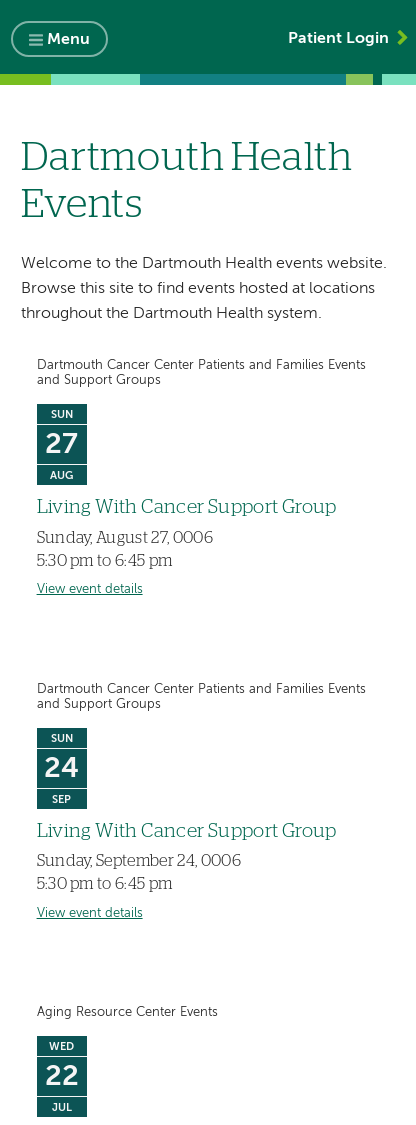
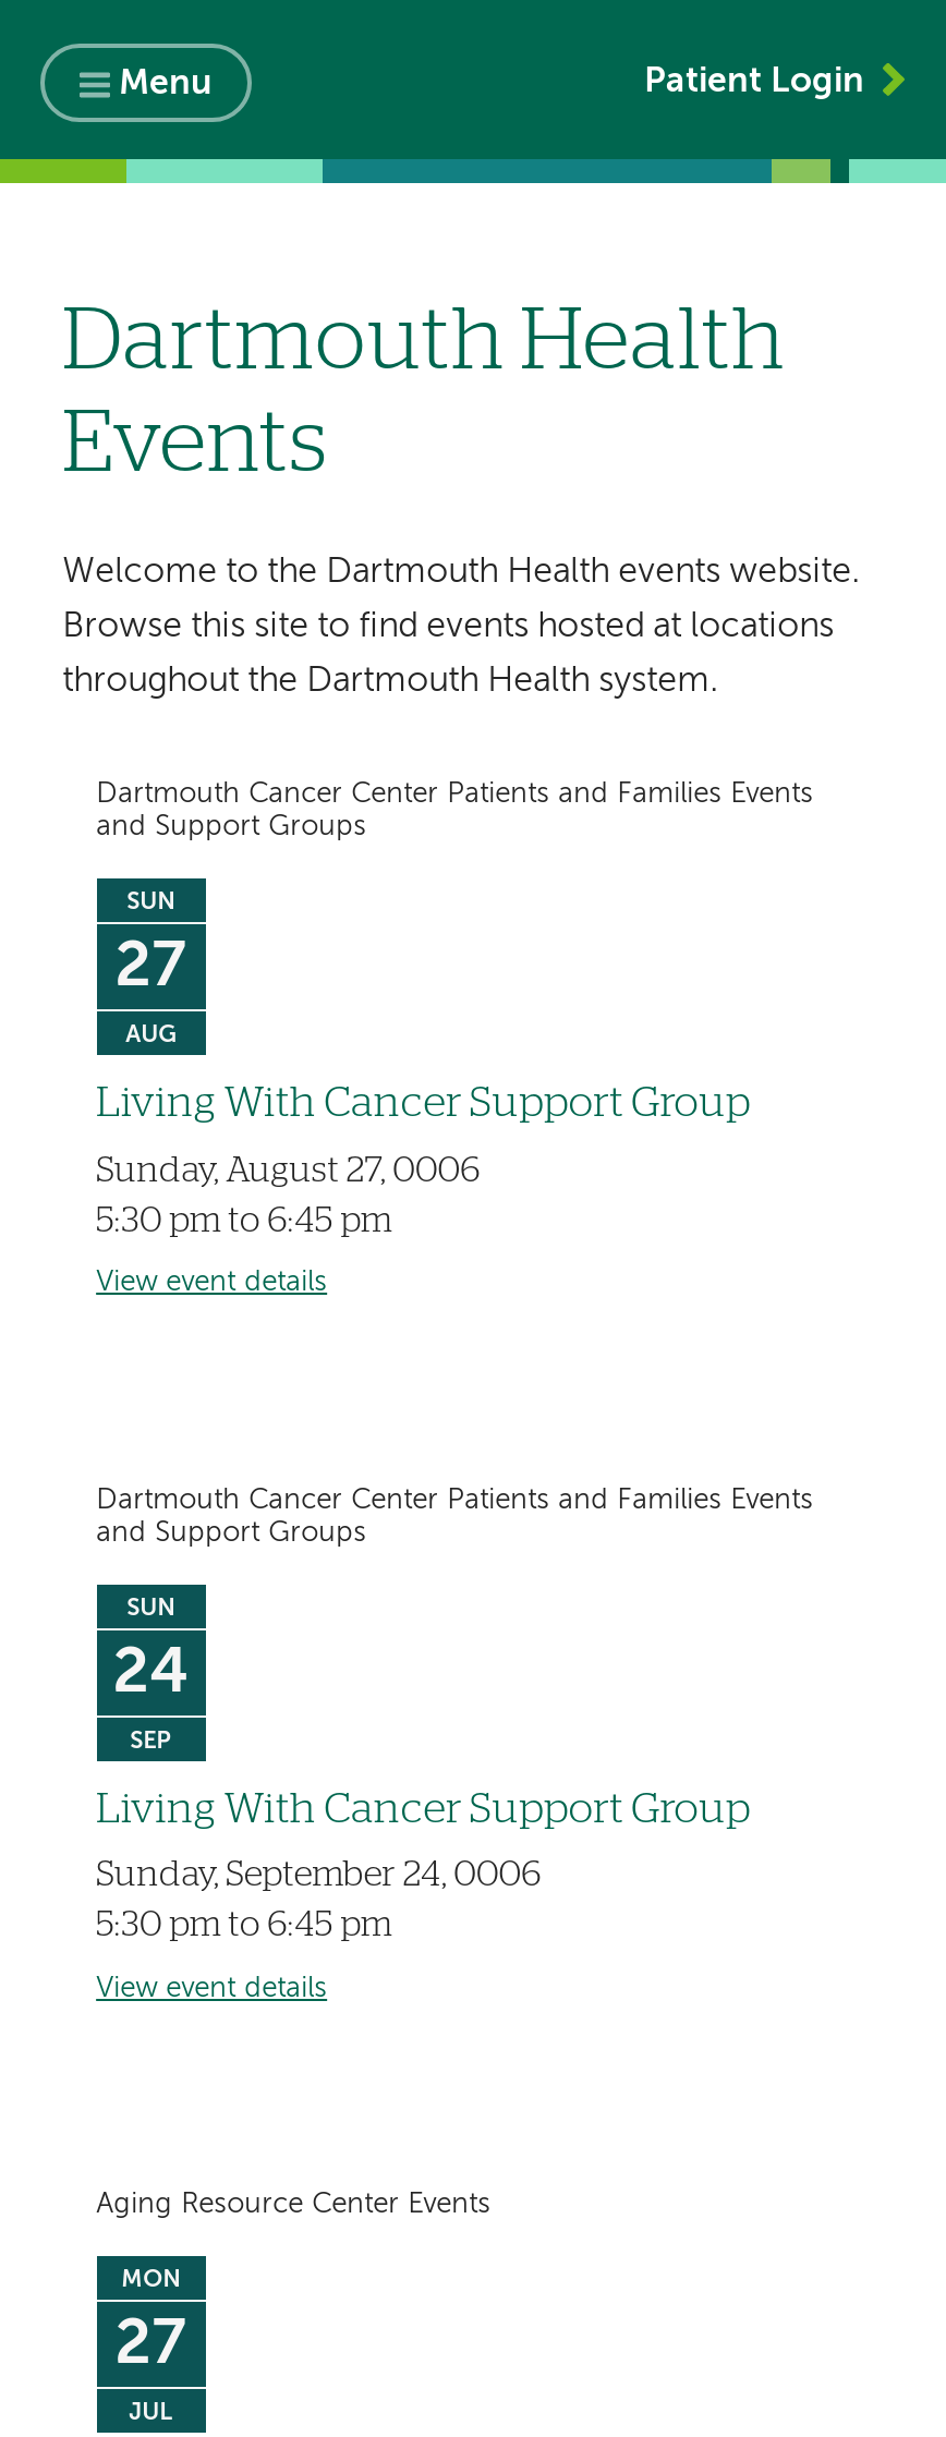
- WED
- 22
+ MON
+ 27
